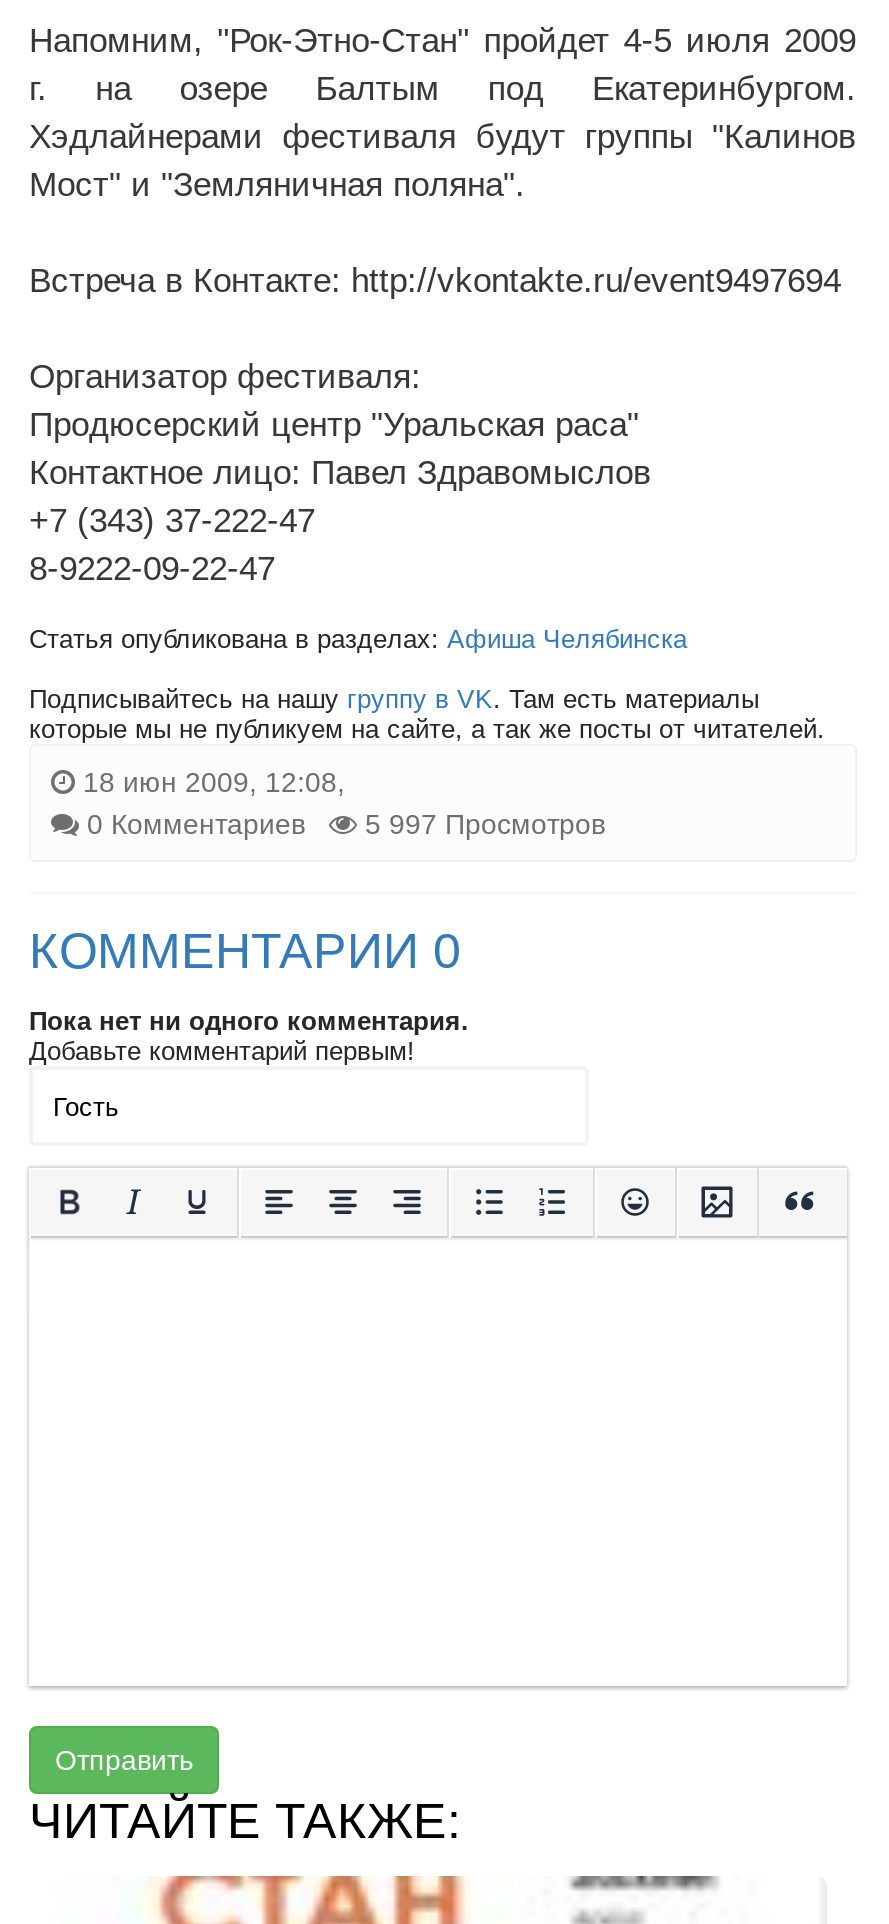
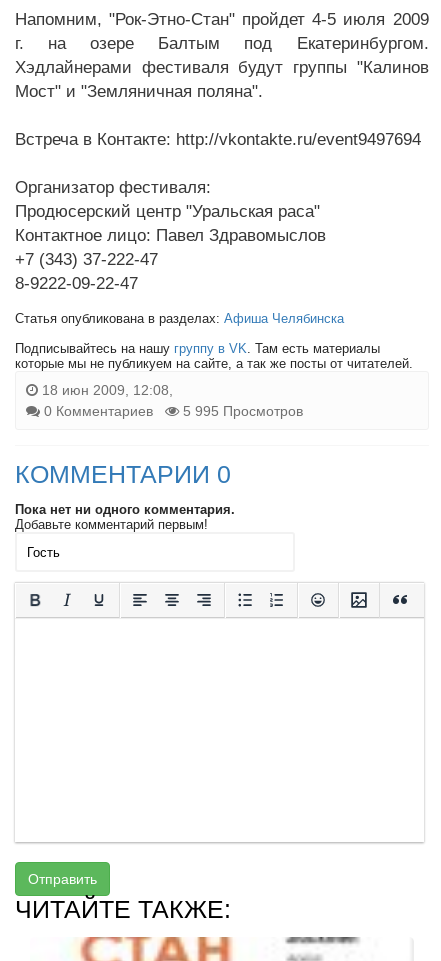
- 0 Комментариев 5 997 Просмотров
+ 0 Комментариев 5 995 Просмотров
